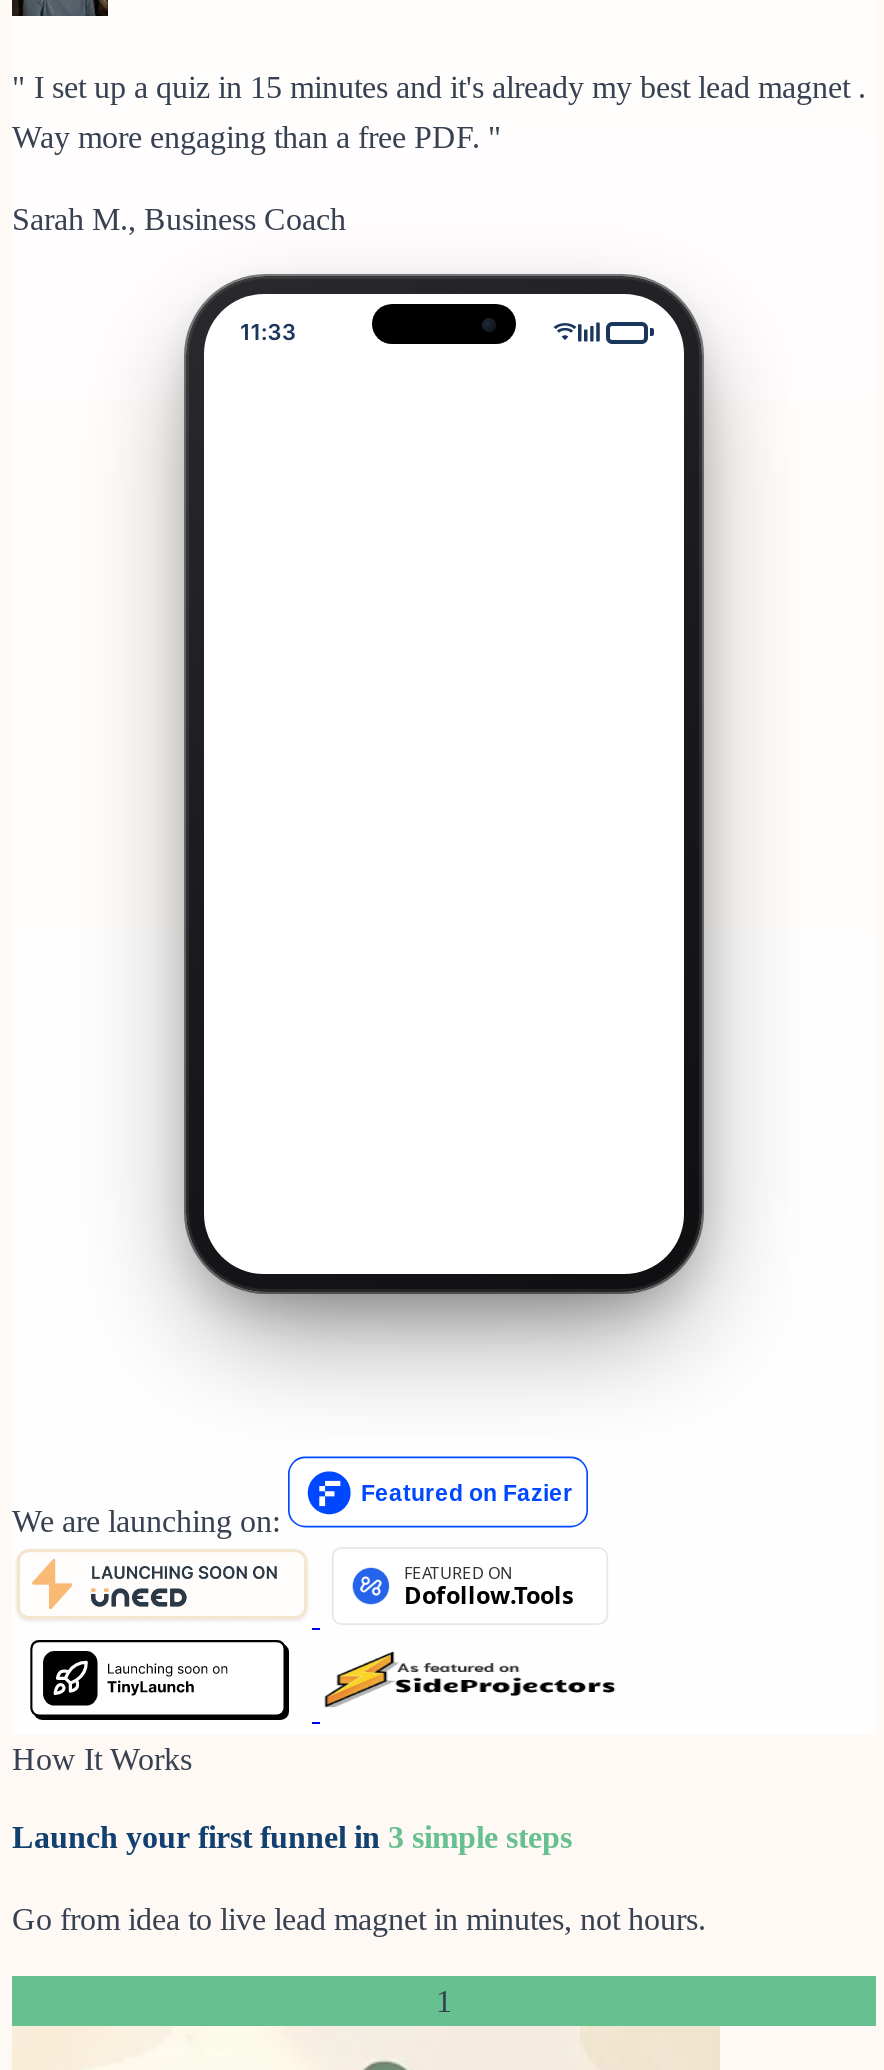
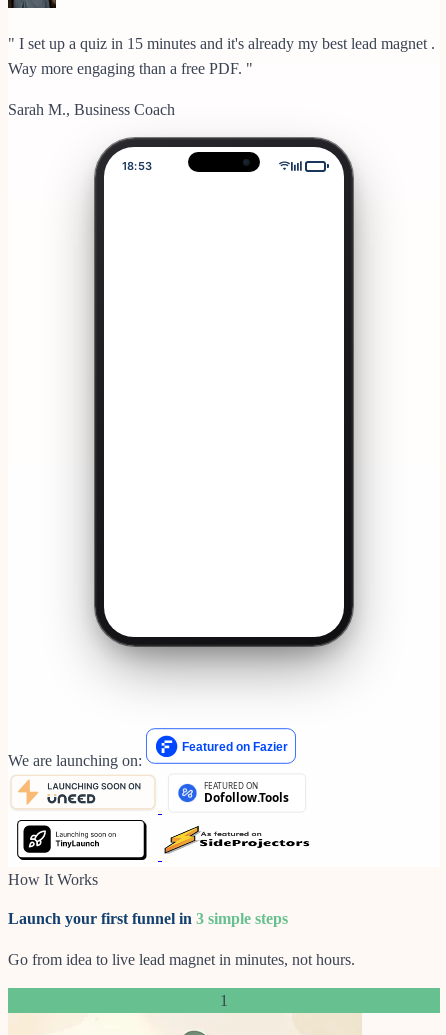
- 11:33
+ 18:53
